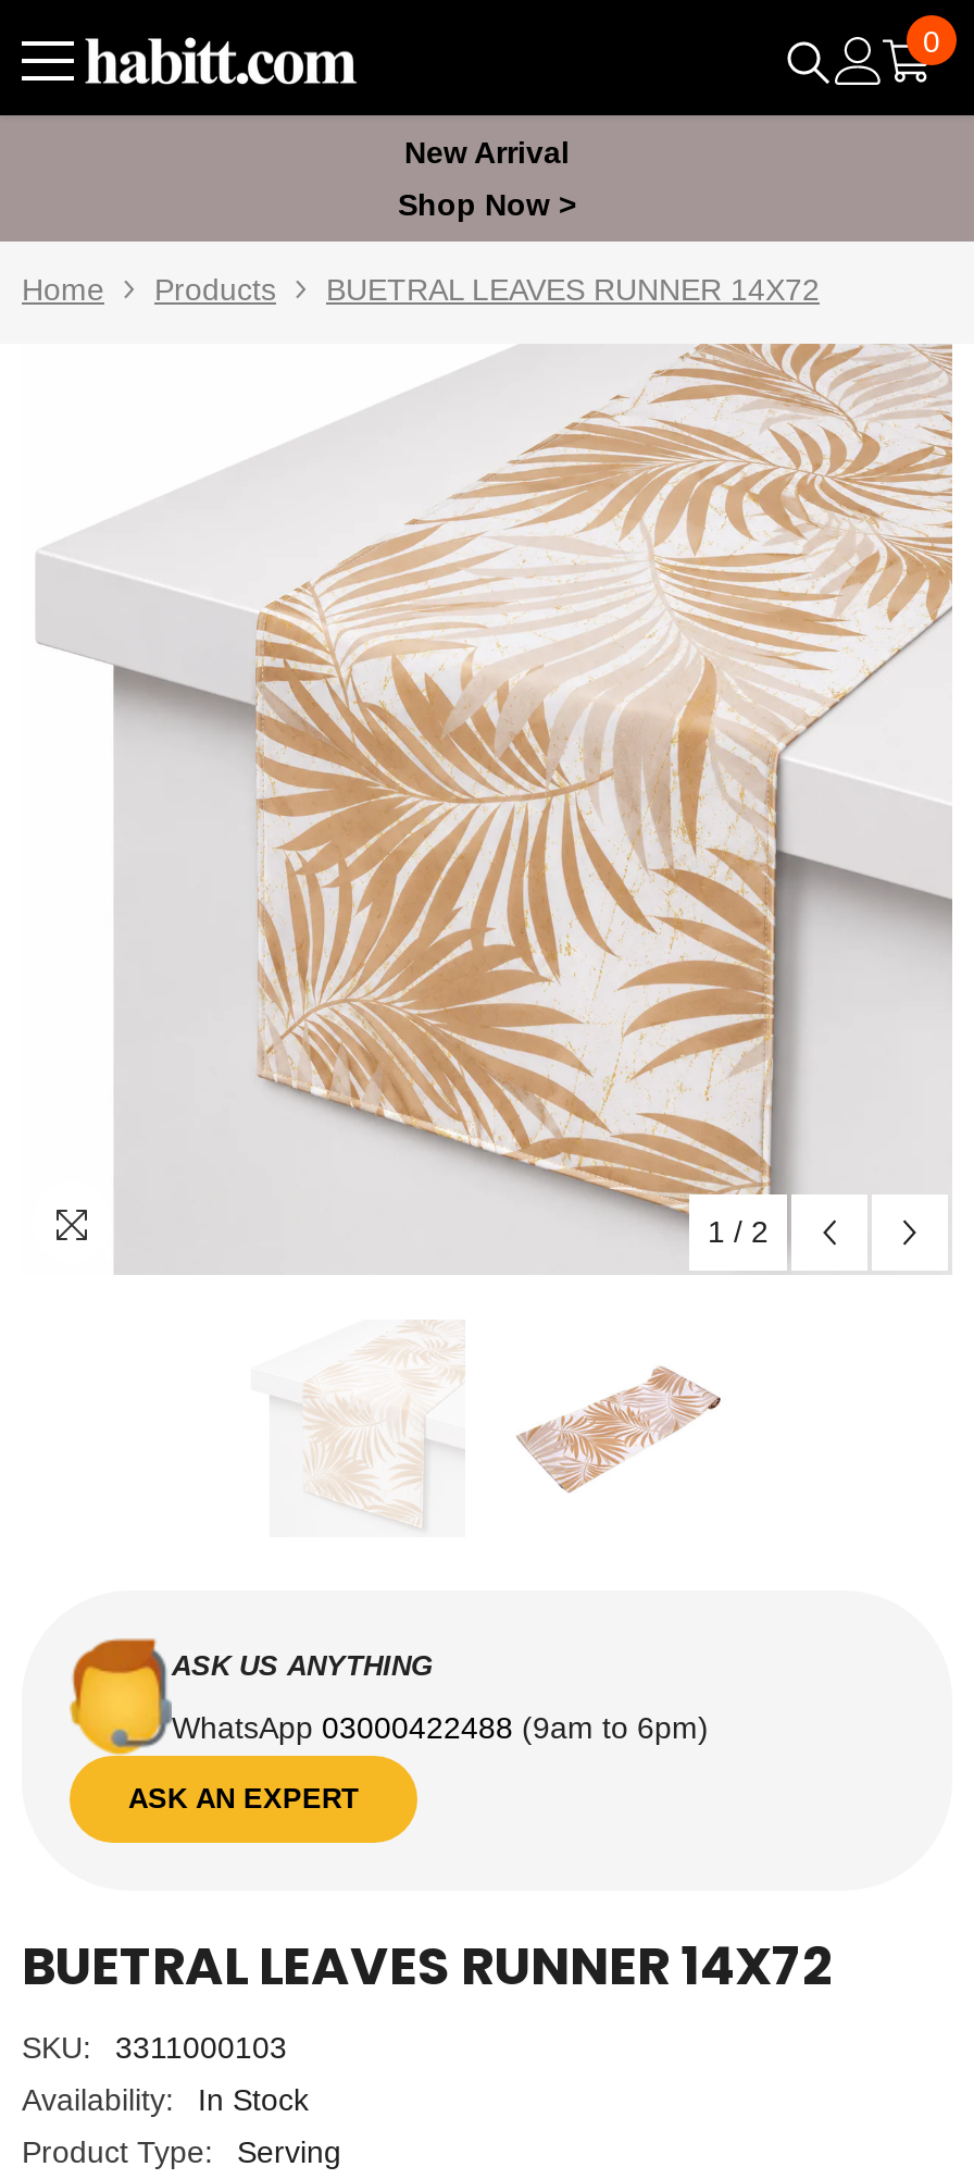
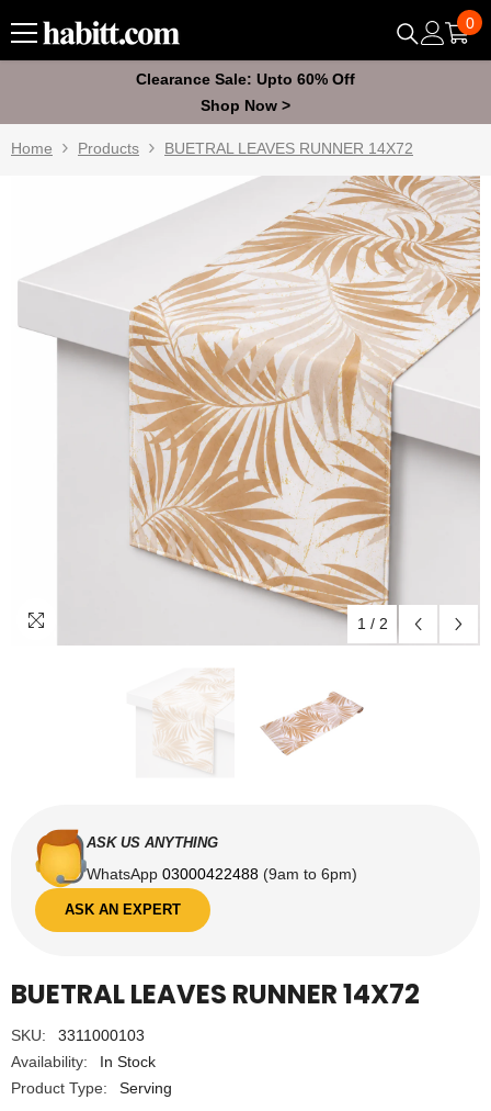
- New Arrival
+ Clearance Sale: Upto 60% Off
